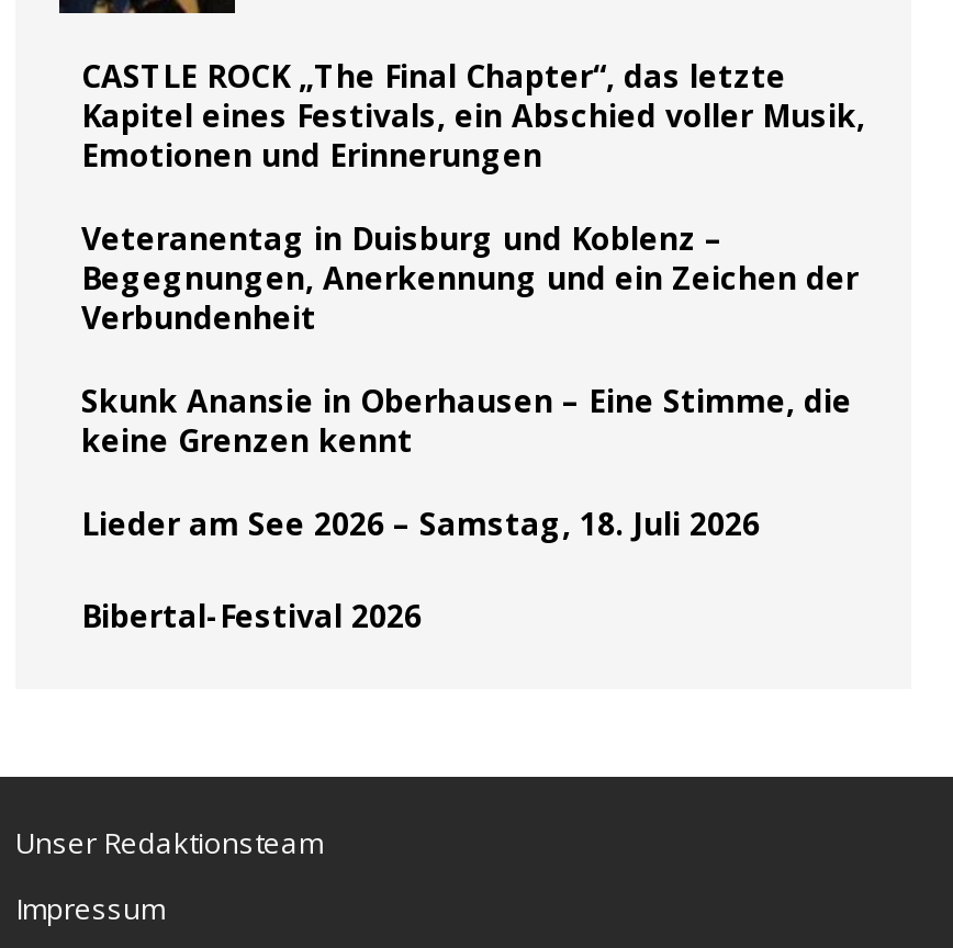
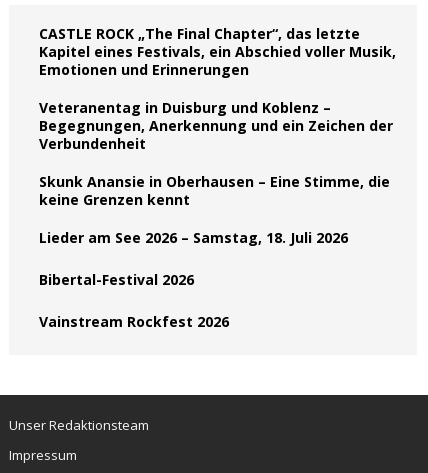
+ Vainstream Rockfest 2026
